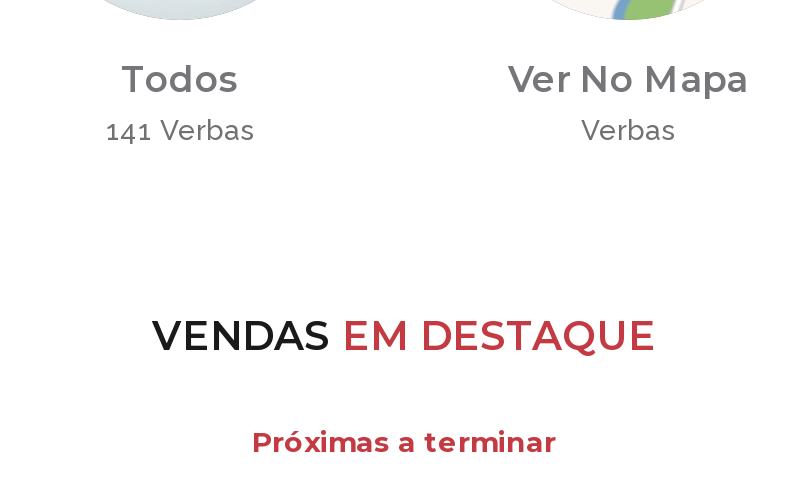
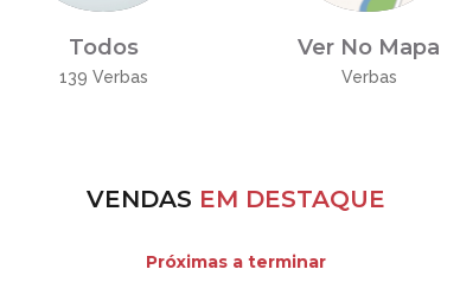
- 141 Verbas
+ 139 Verbas
